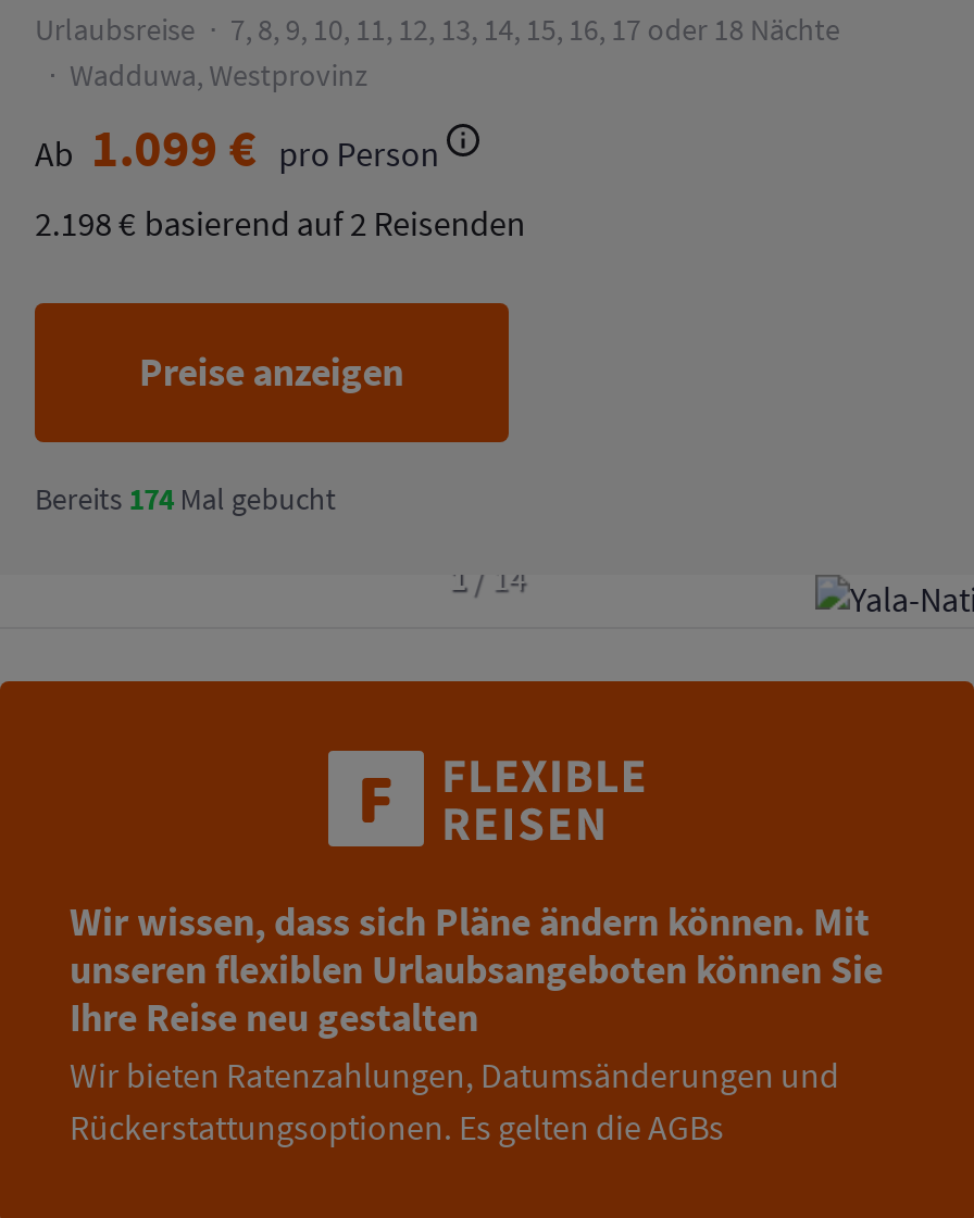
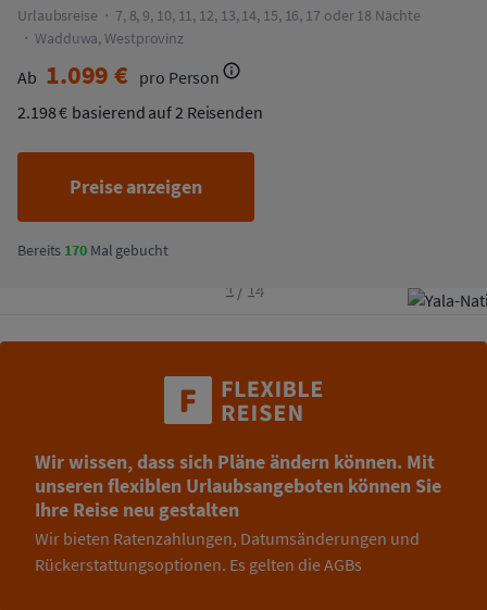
- Bereits 174 Mal gebucht
+ Bereits 170 Mal gebucht
